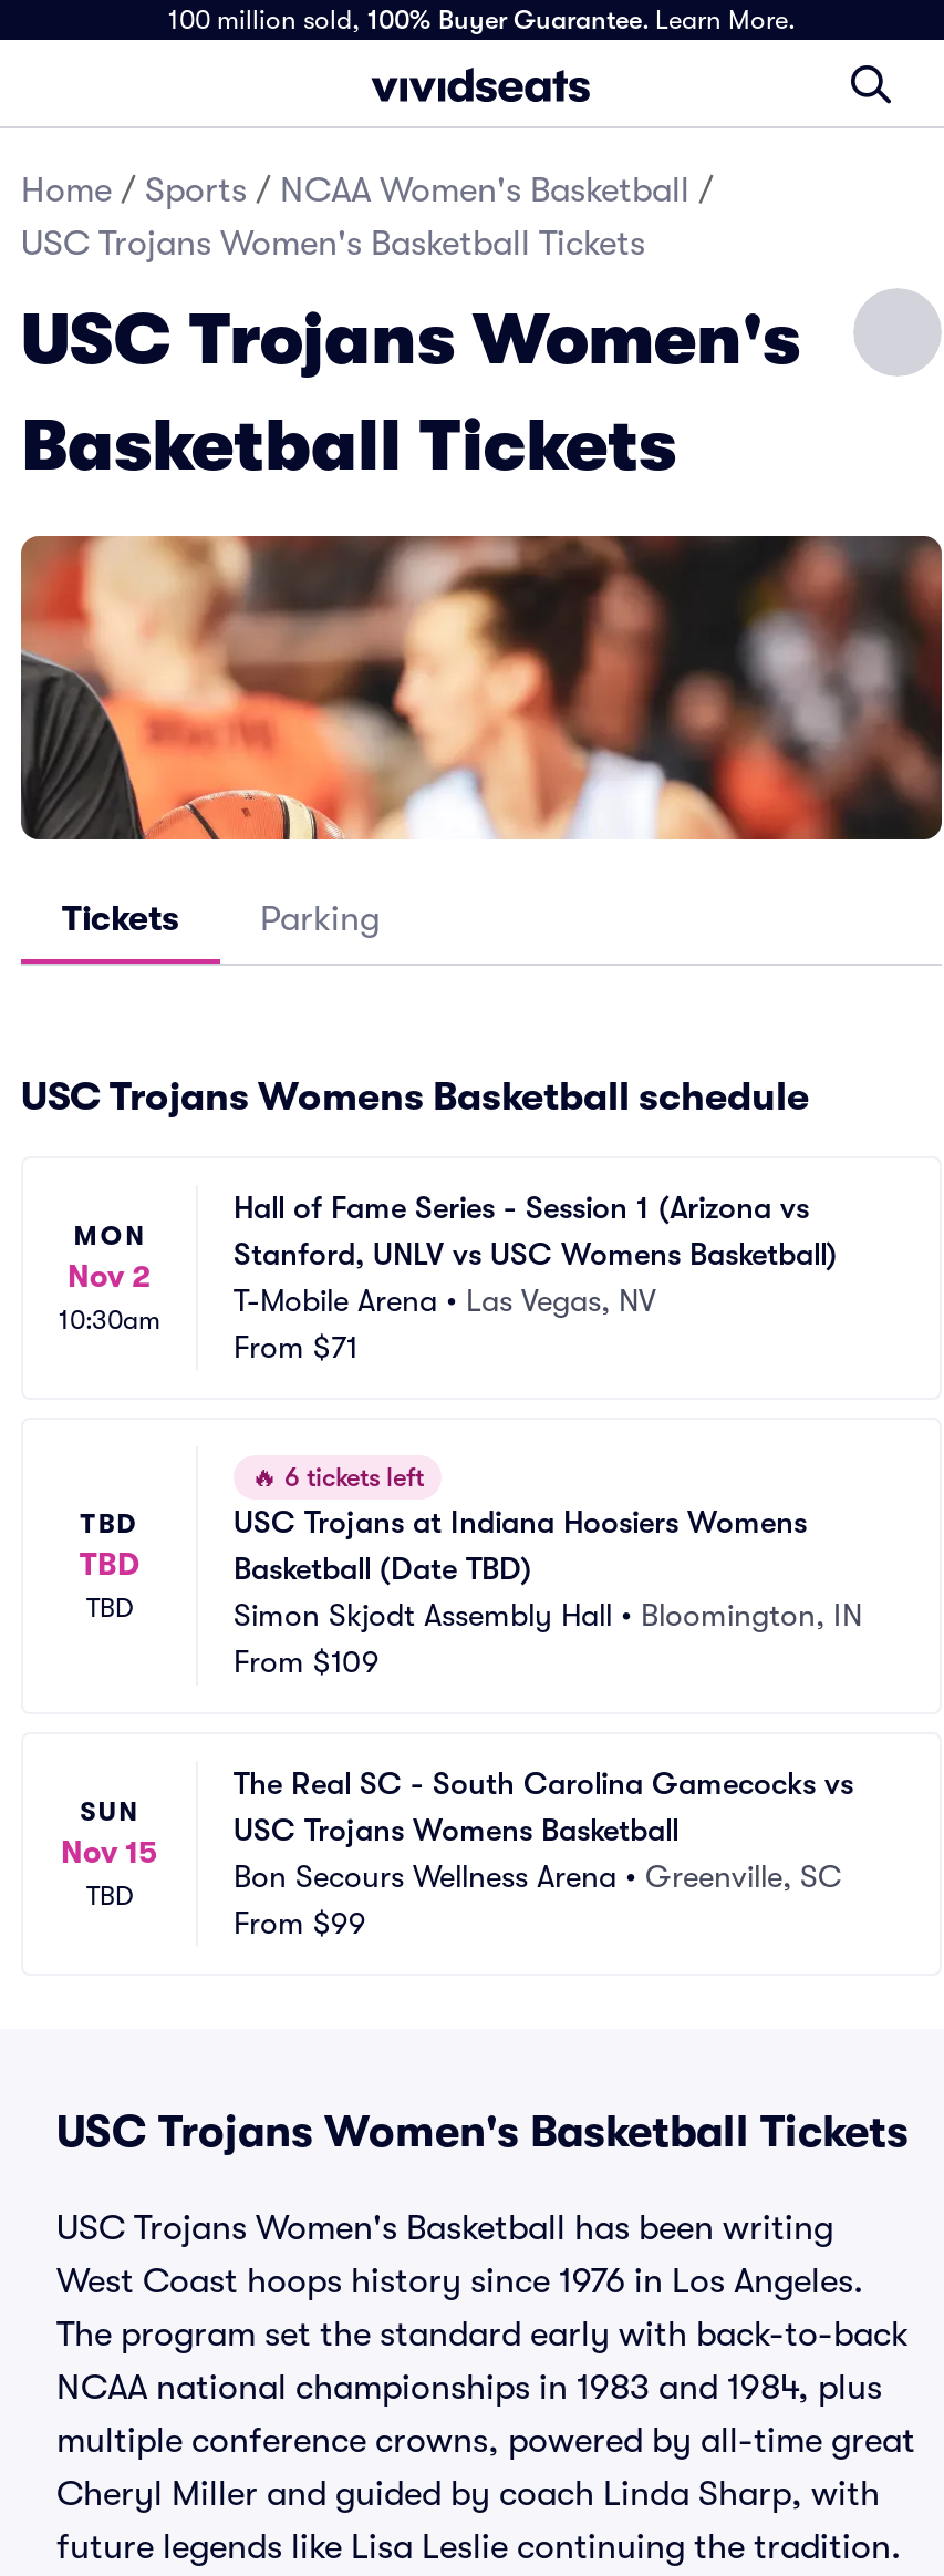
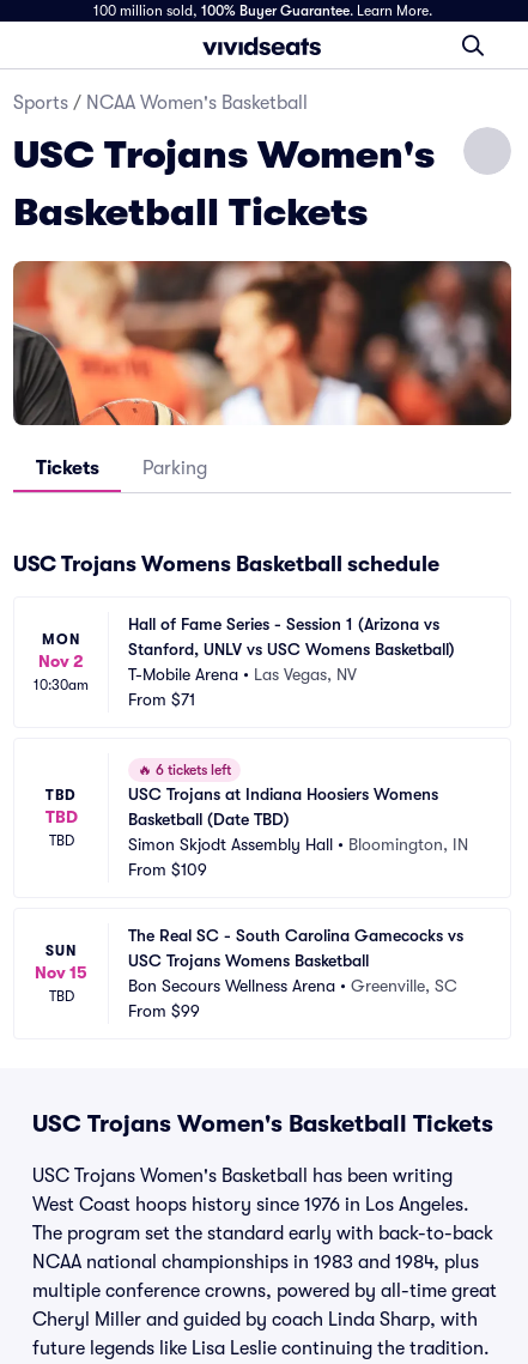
- Home / Sports / NCAA Women's Basketball /
- USC Trojans Women's Basketball Tickets
+ Sports / NCAA Women's Basketball
